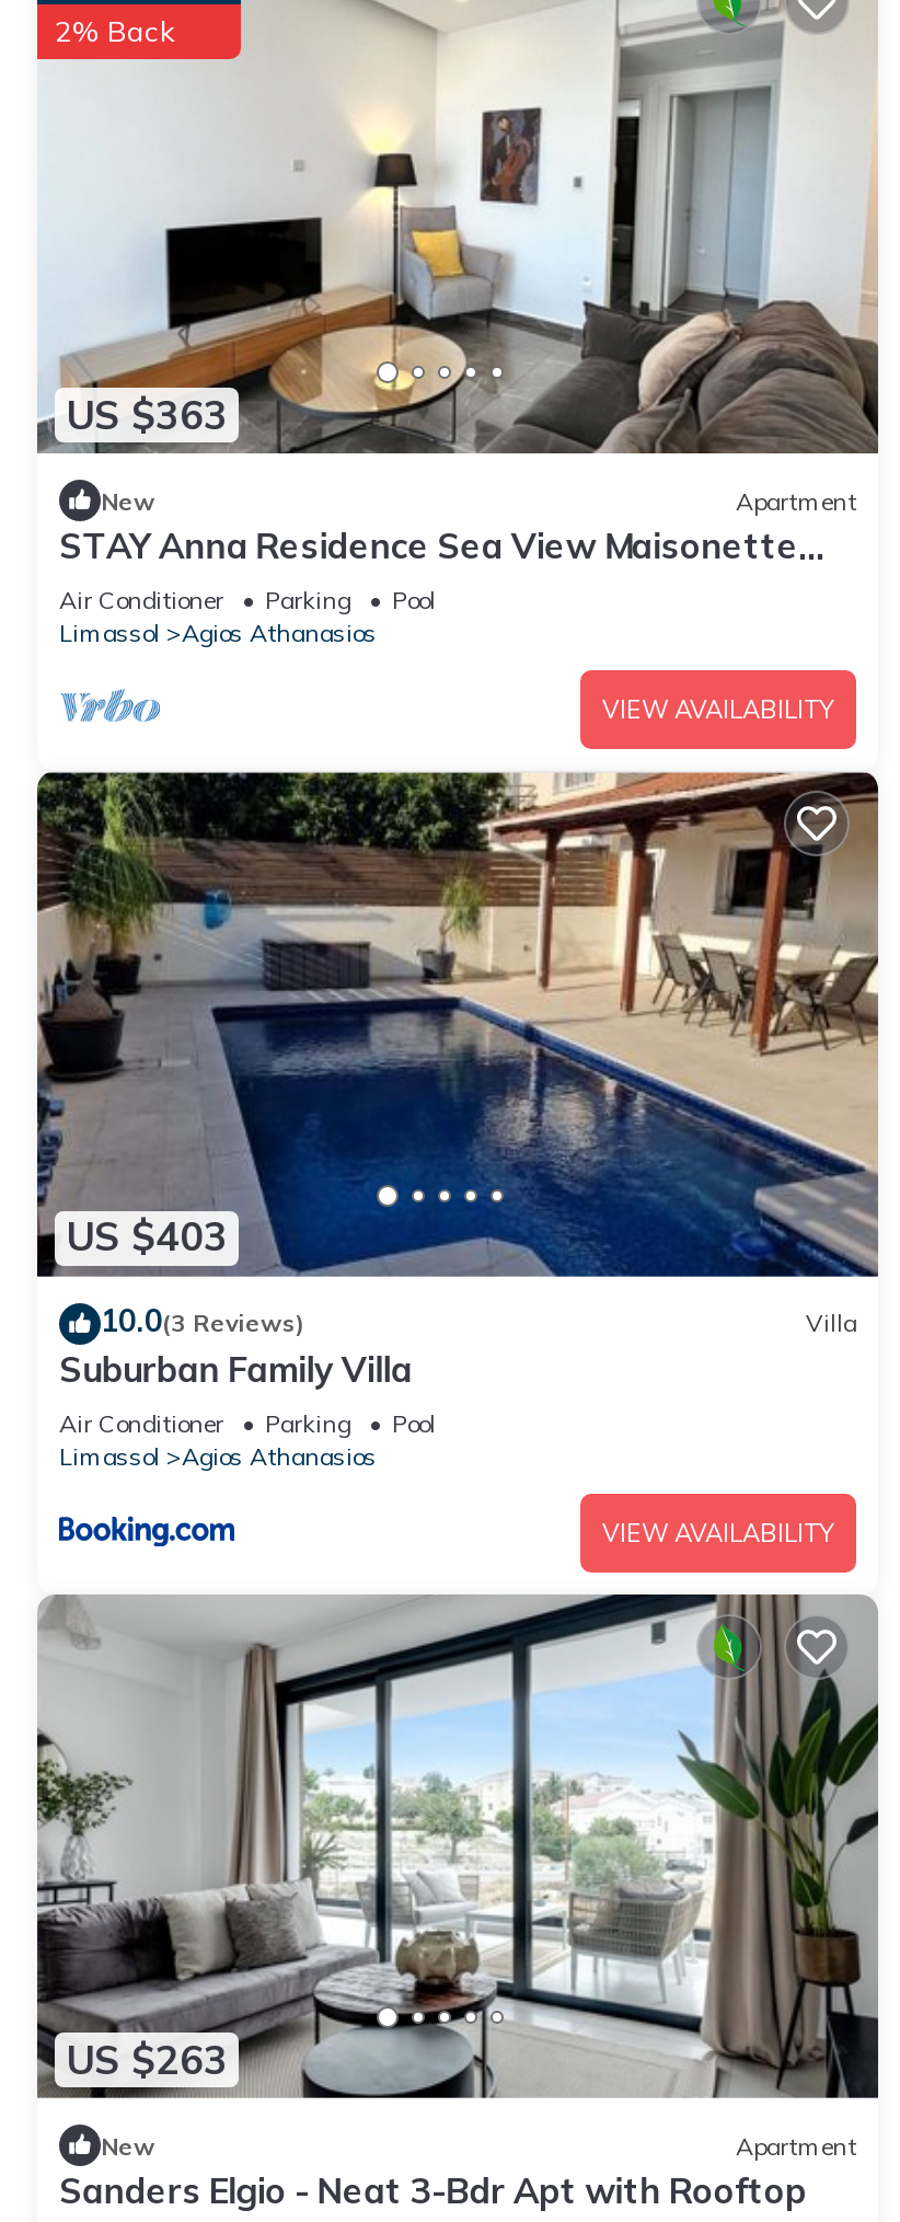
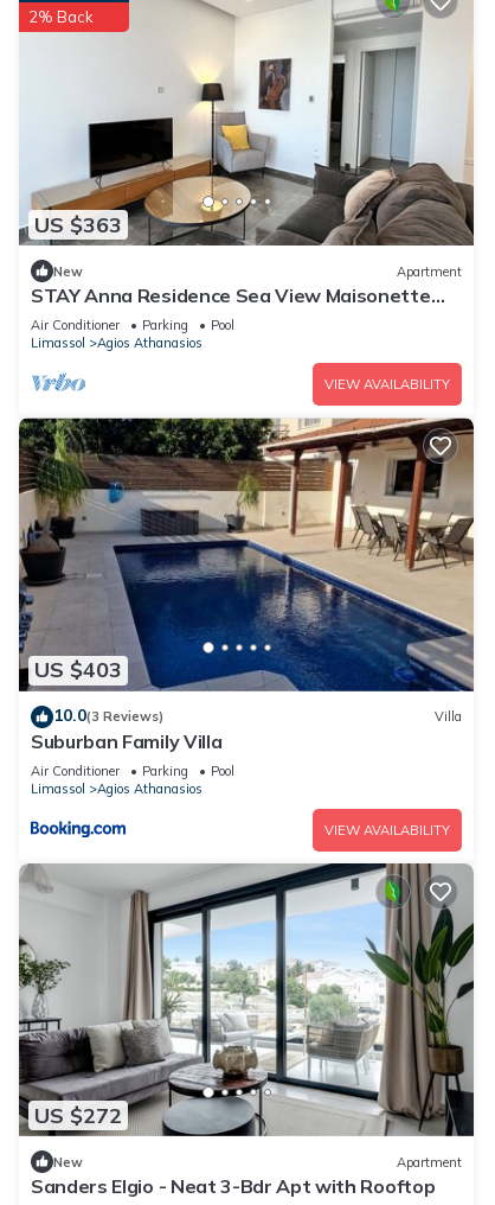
- US $263
+ US $272
